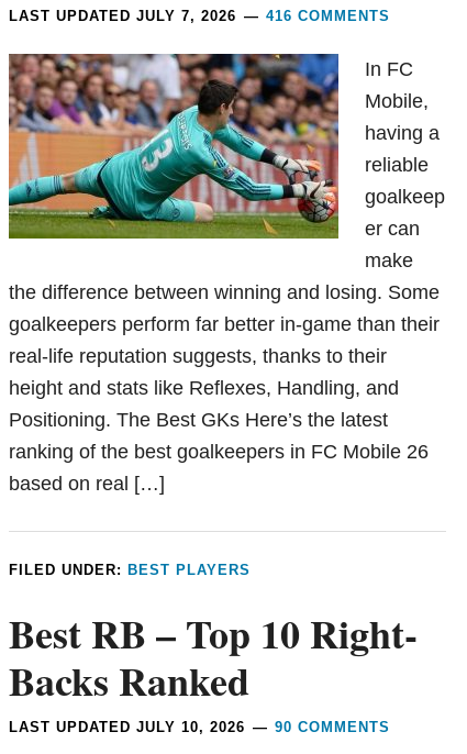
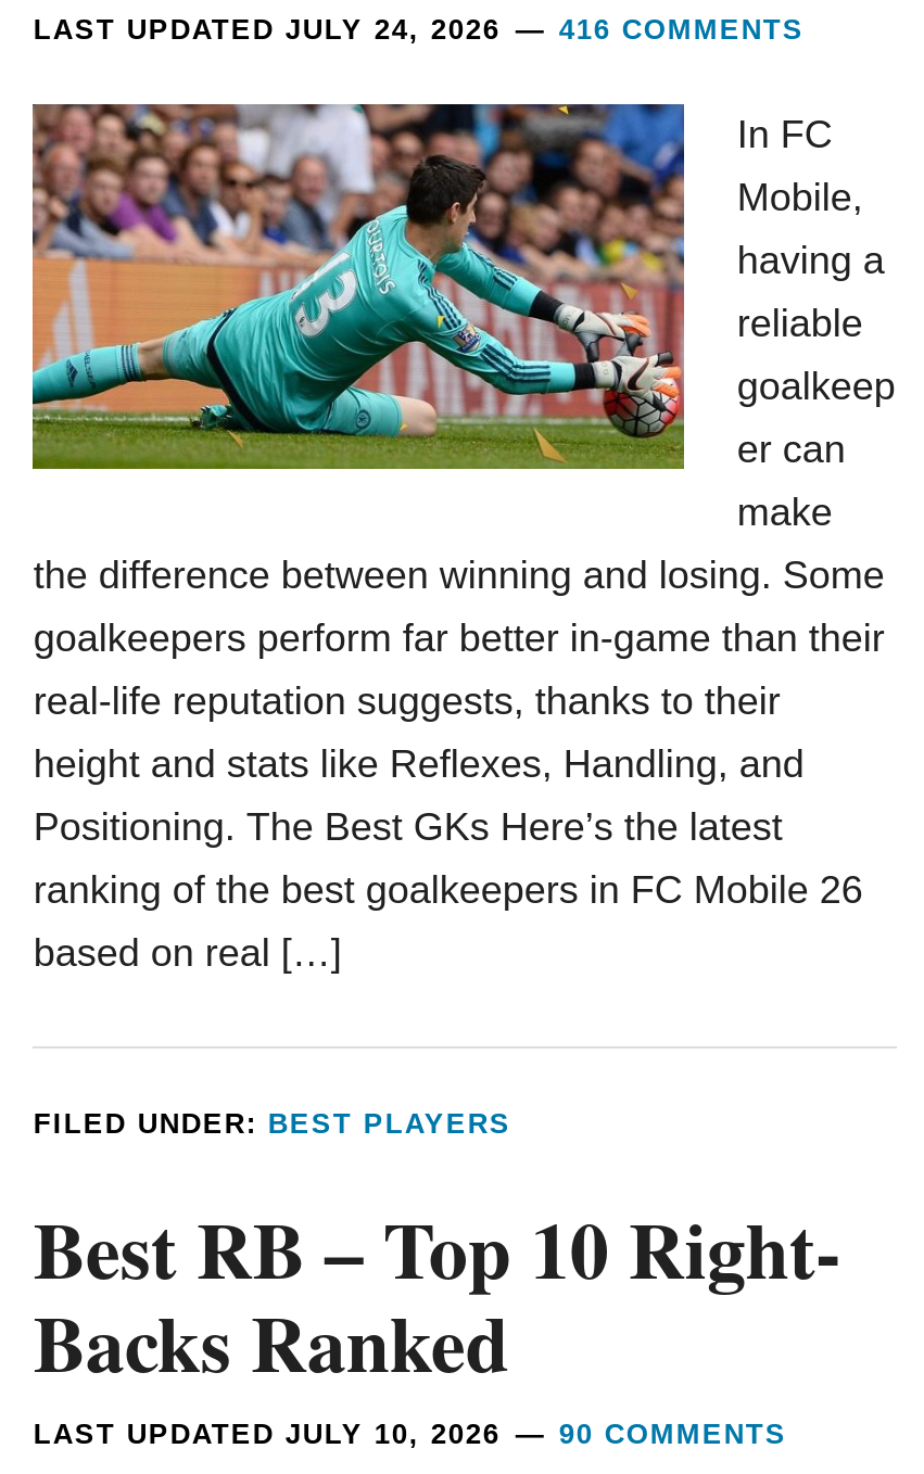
- LAST UPDATED JULY 7, 2026
+ LAST UPDATED JULY 24, 2026
